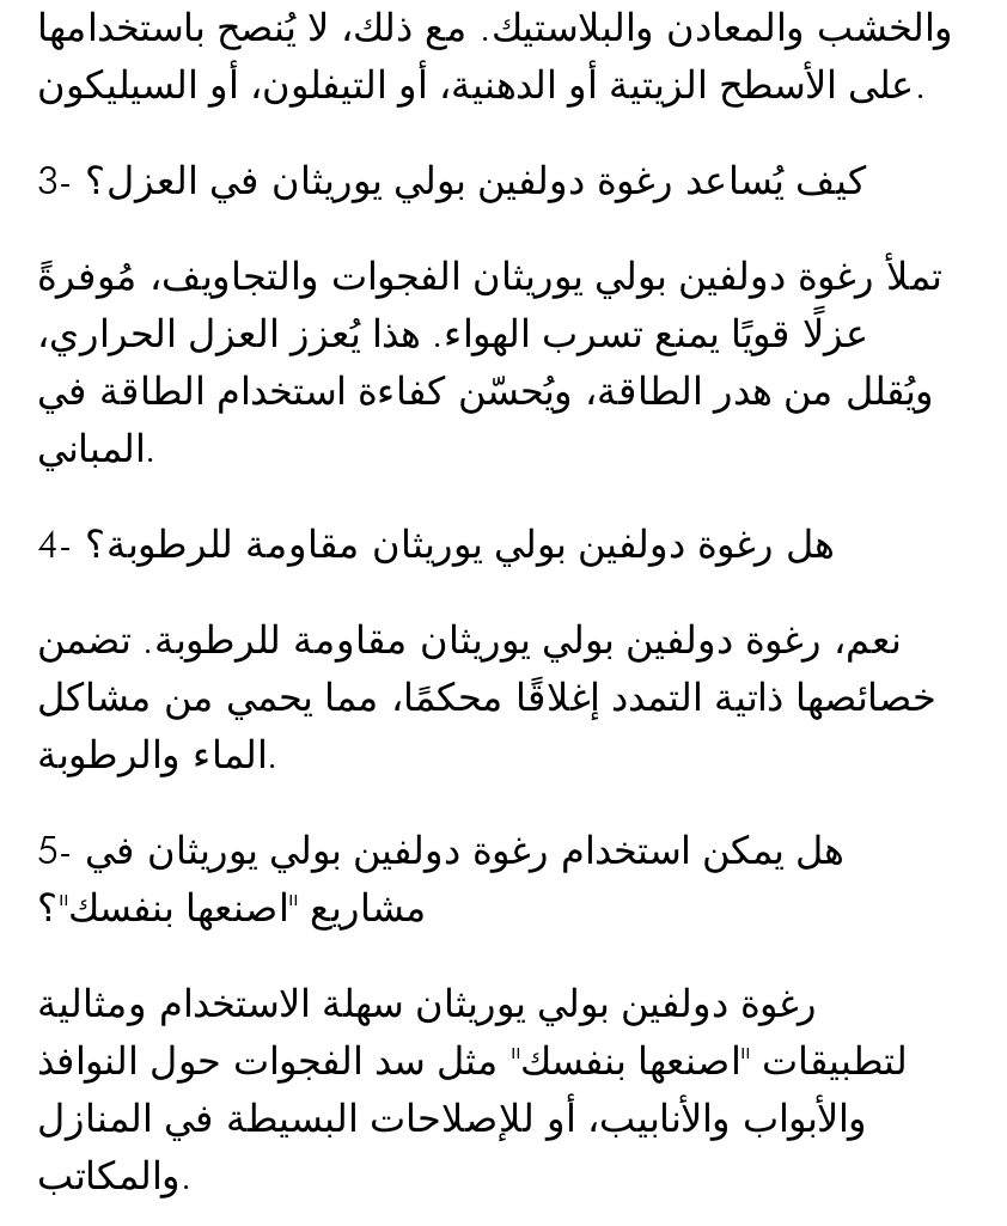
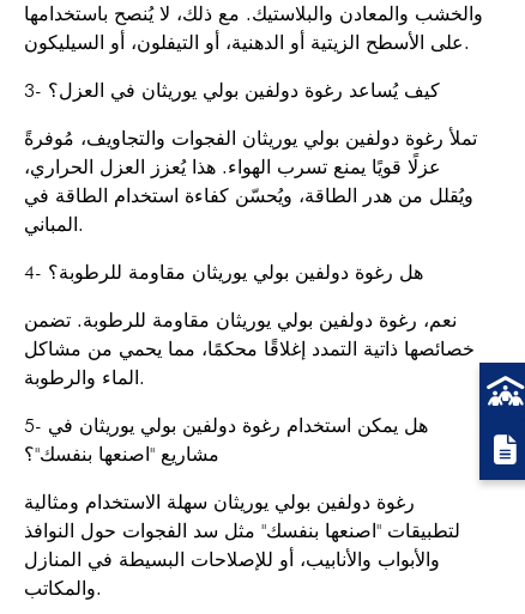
+ [image]
